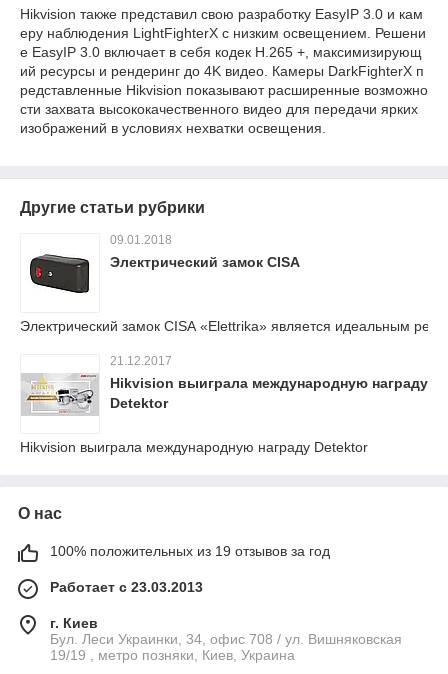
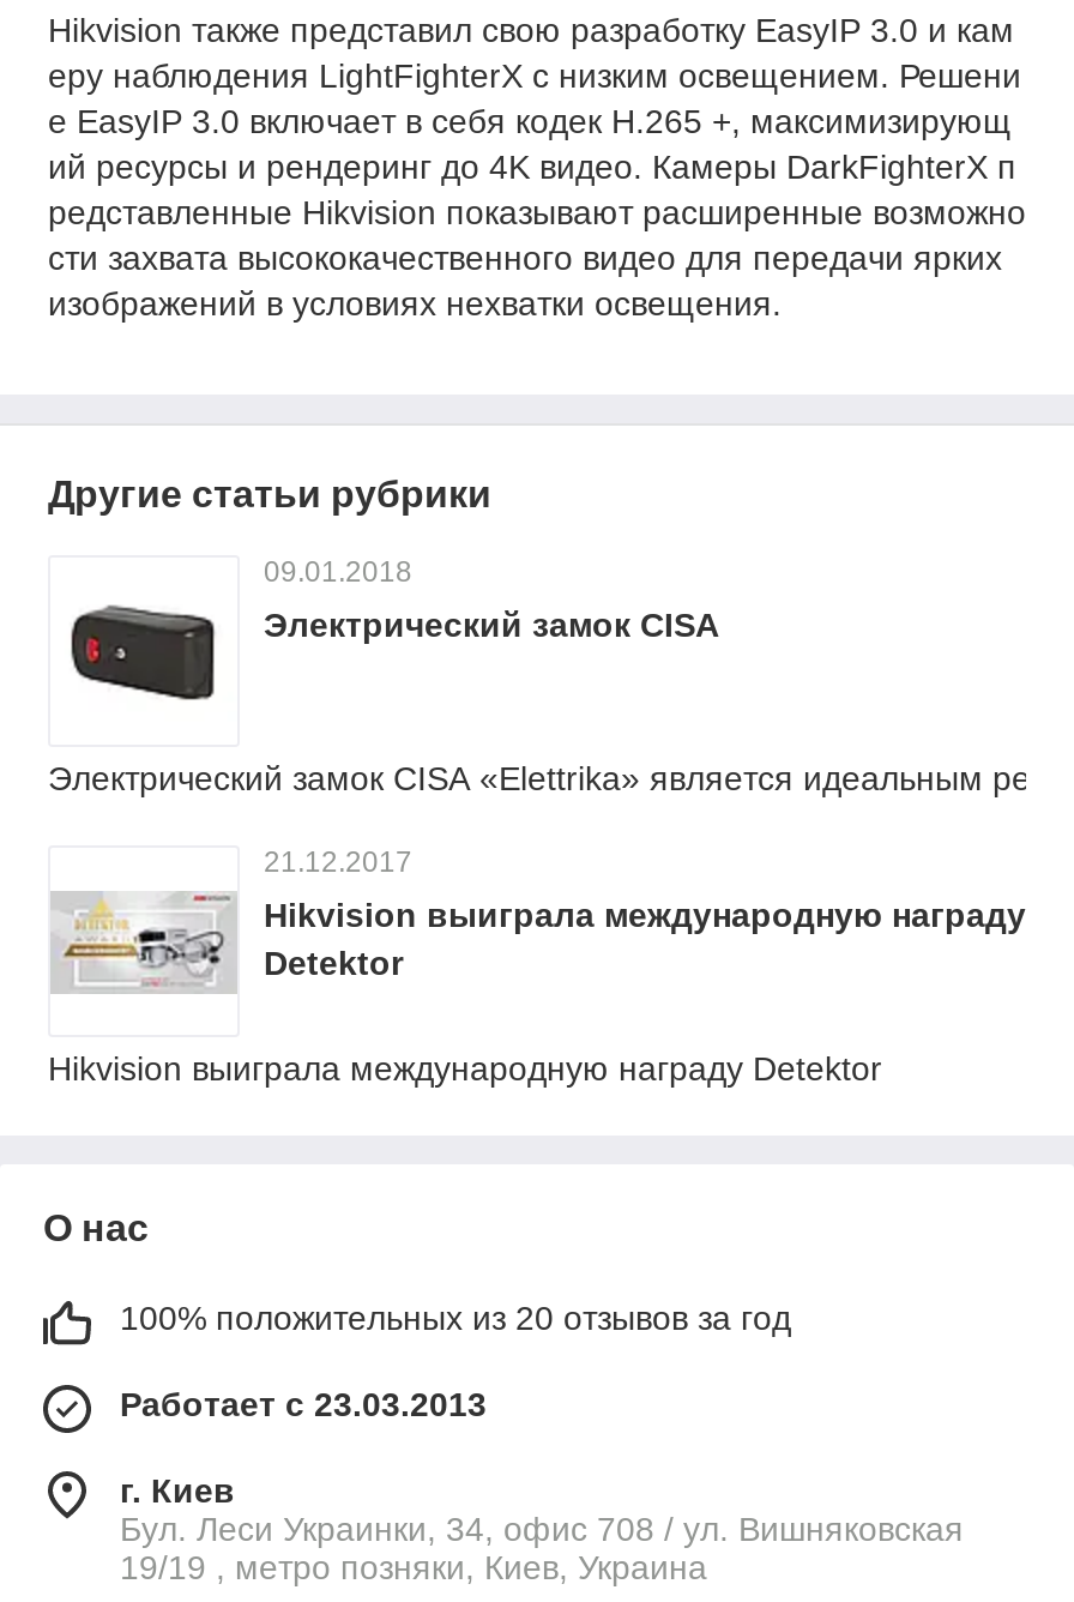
- 100% положительных из 19 отзывов за год
+ 100% положительных из 20 отзывов за год
